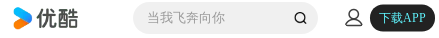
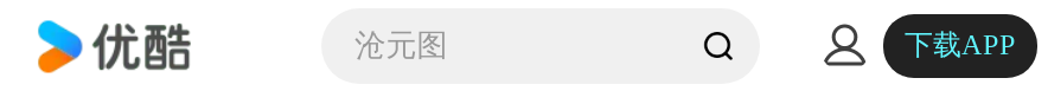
- 当我飞奔向你
+ 沧元图
